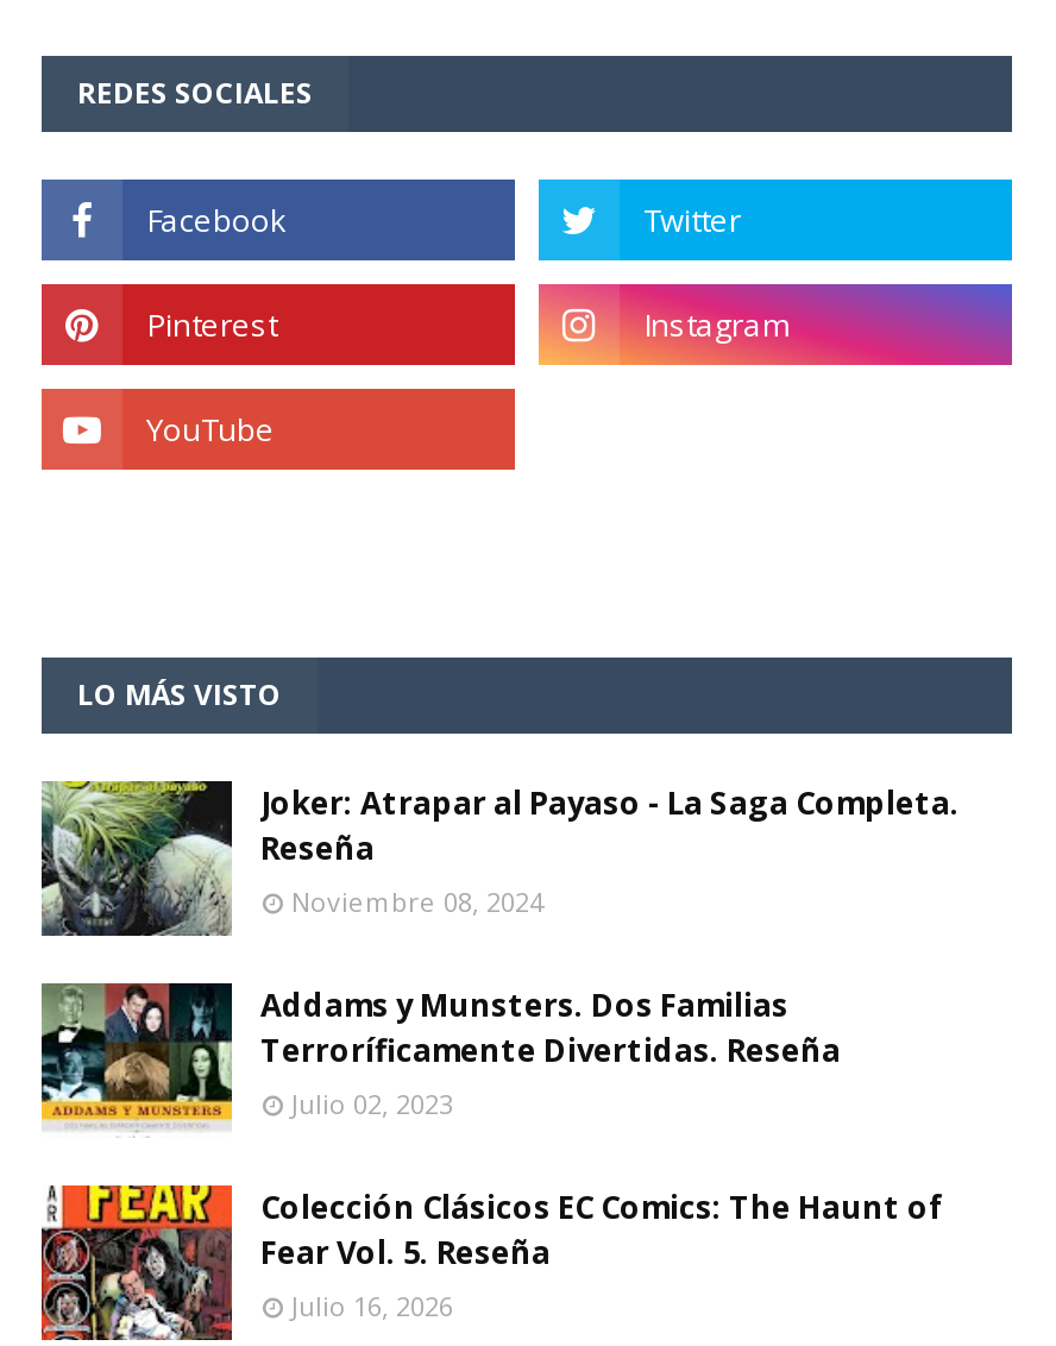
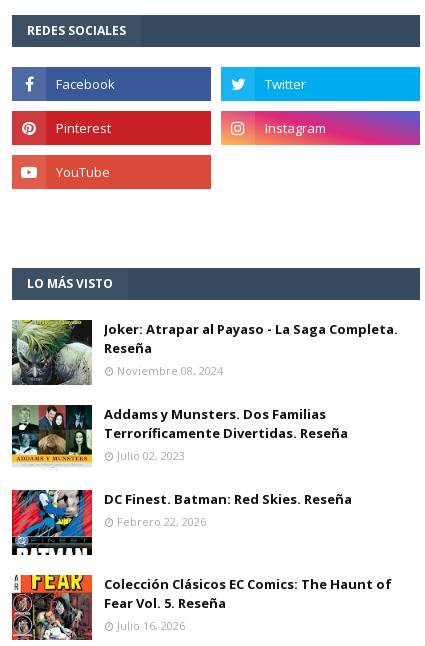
+ [image]
+ DC Finest. Batman: Red Skies. Reseña
+ Febrero 22, 2026
